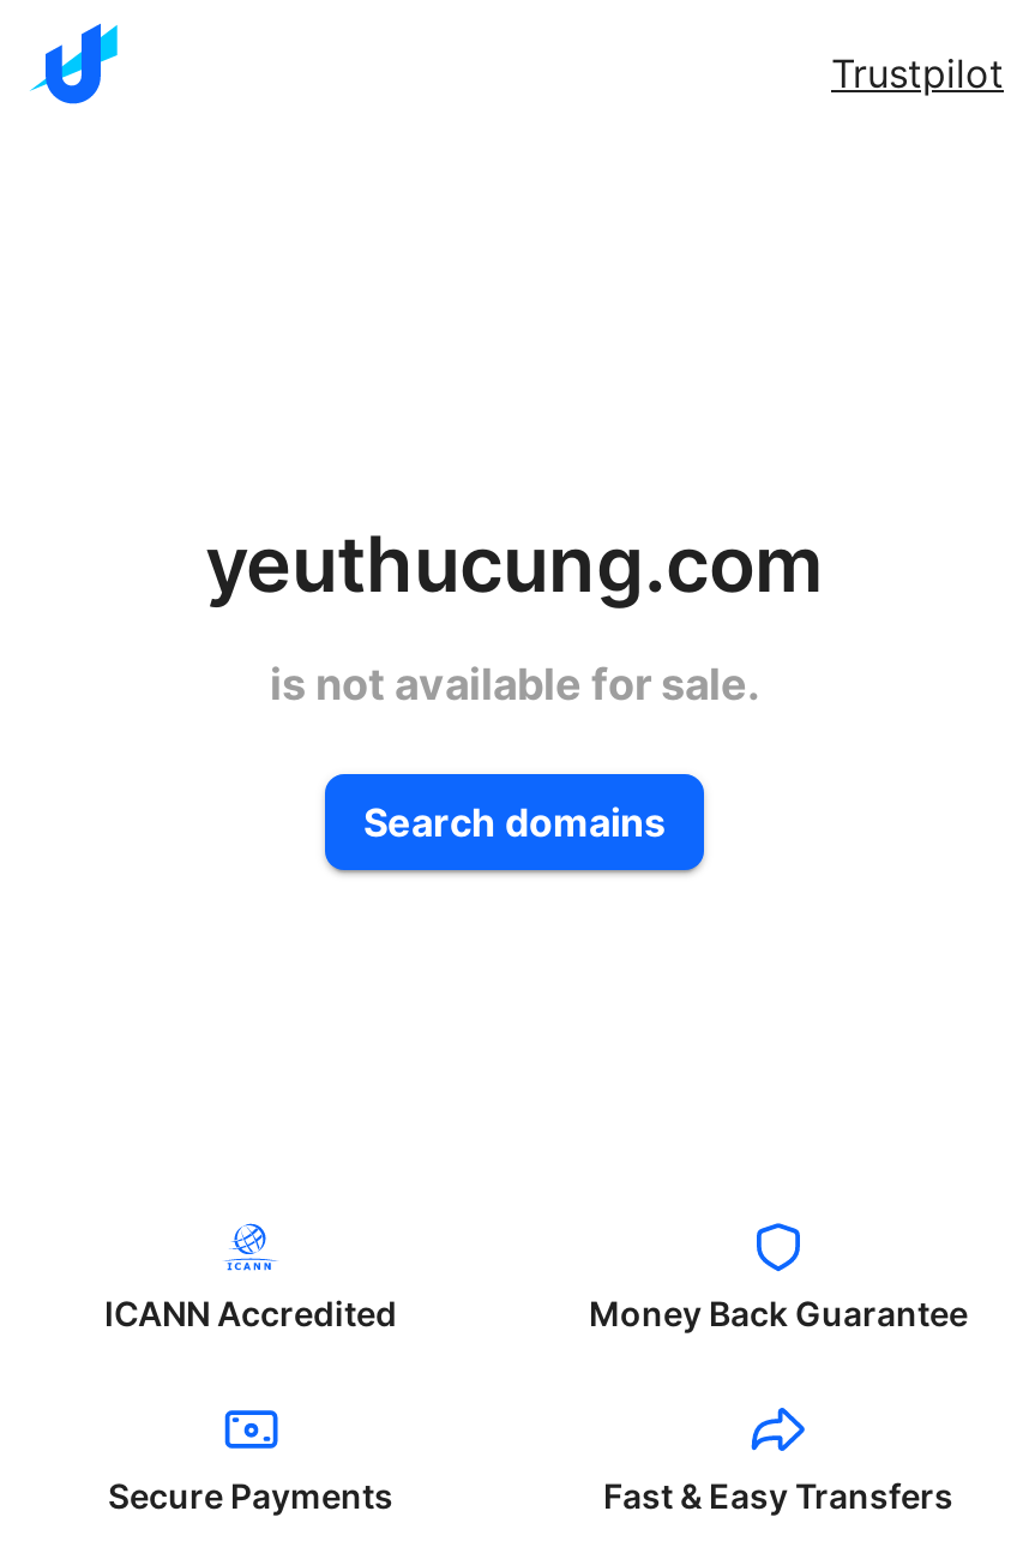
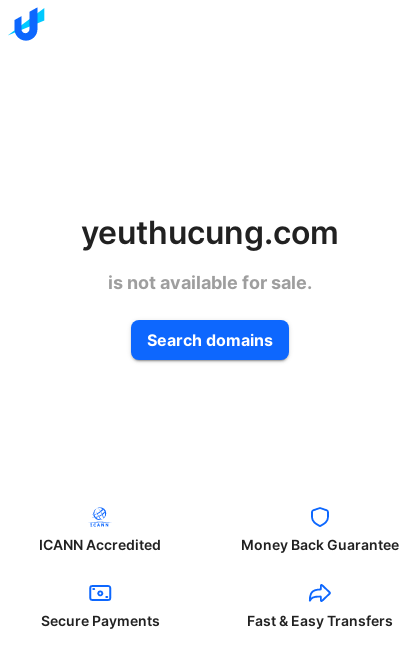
- Trustpilot
